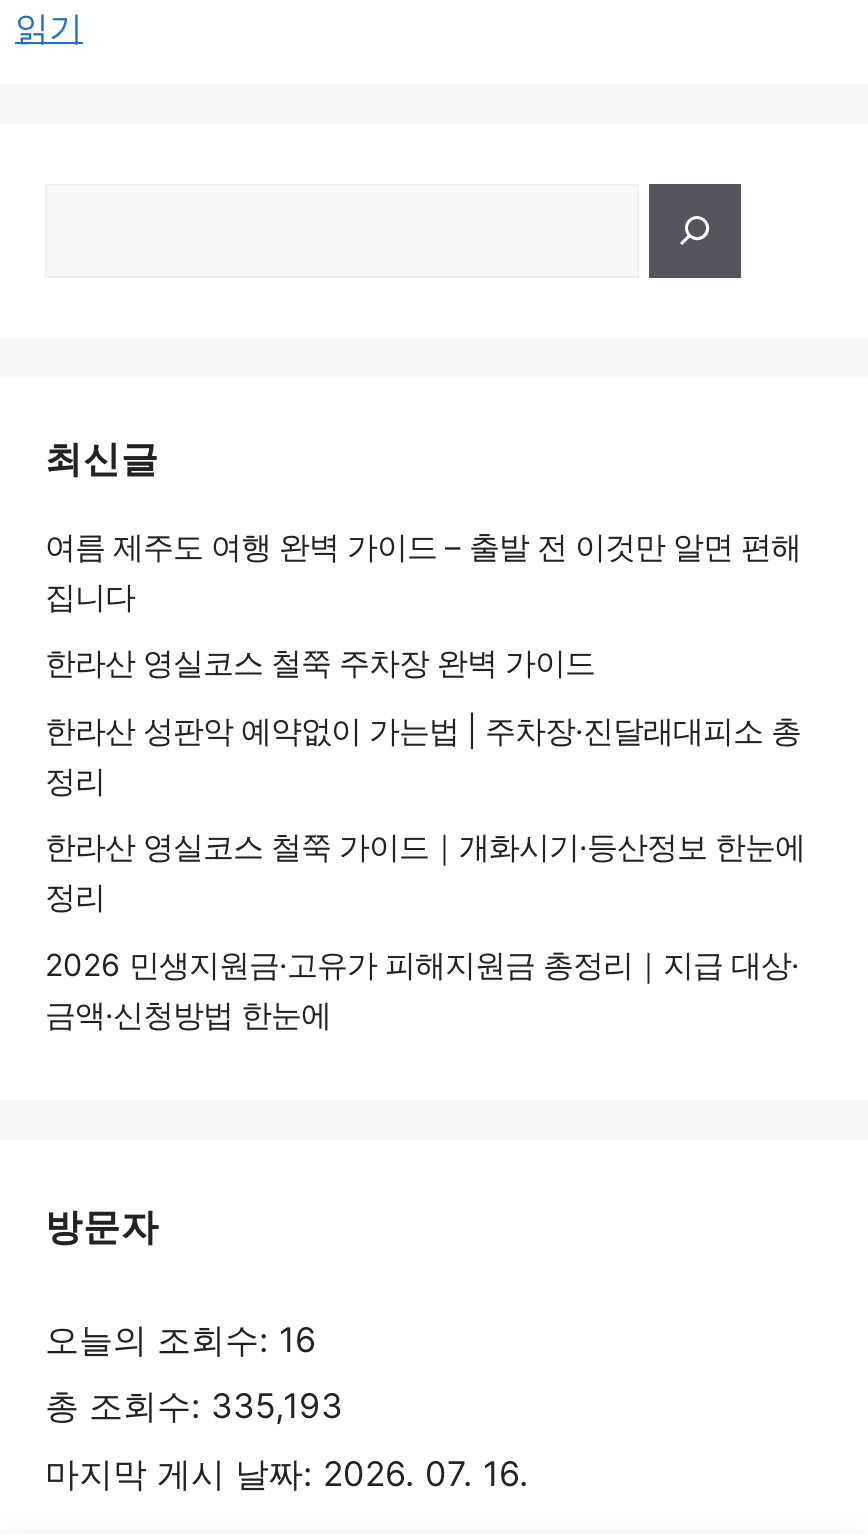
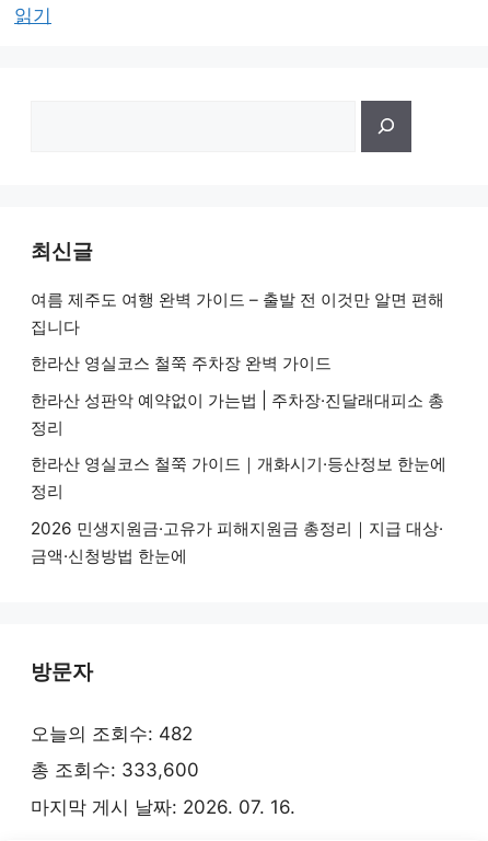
- 오늘의 조회수: 16
+ 오늘의 조회수: 482

- 총 조회수: 335,193
+ 총 조회수: 333,600
